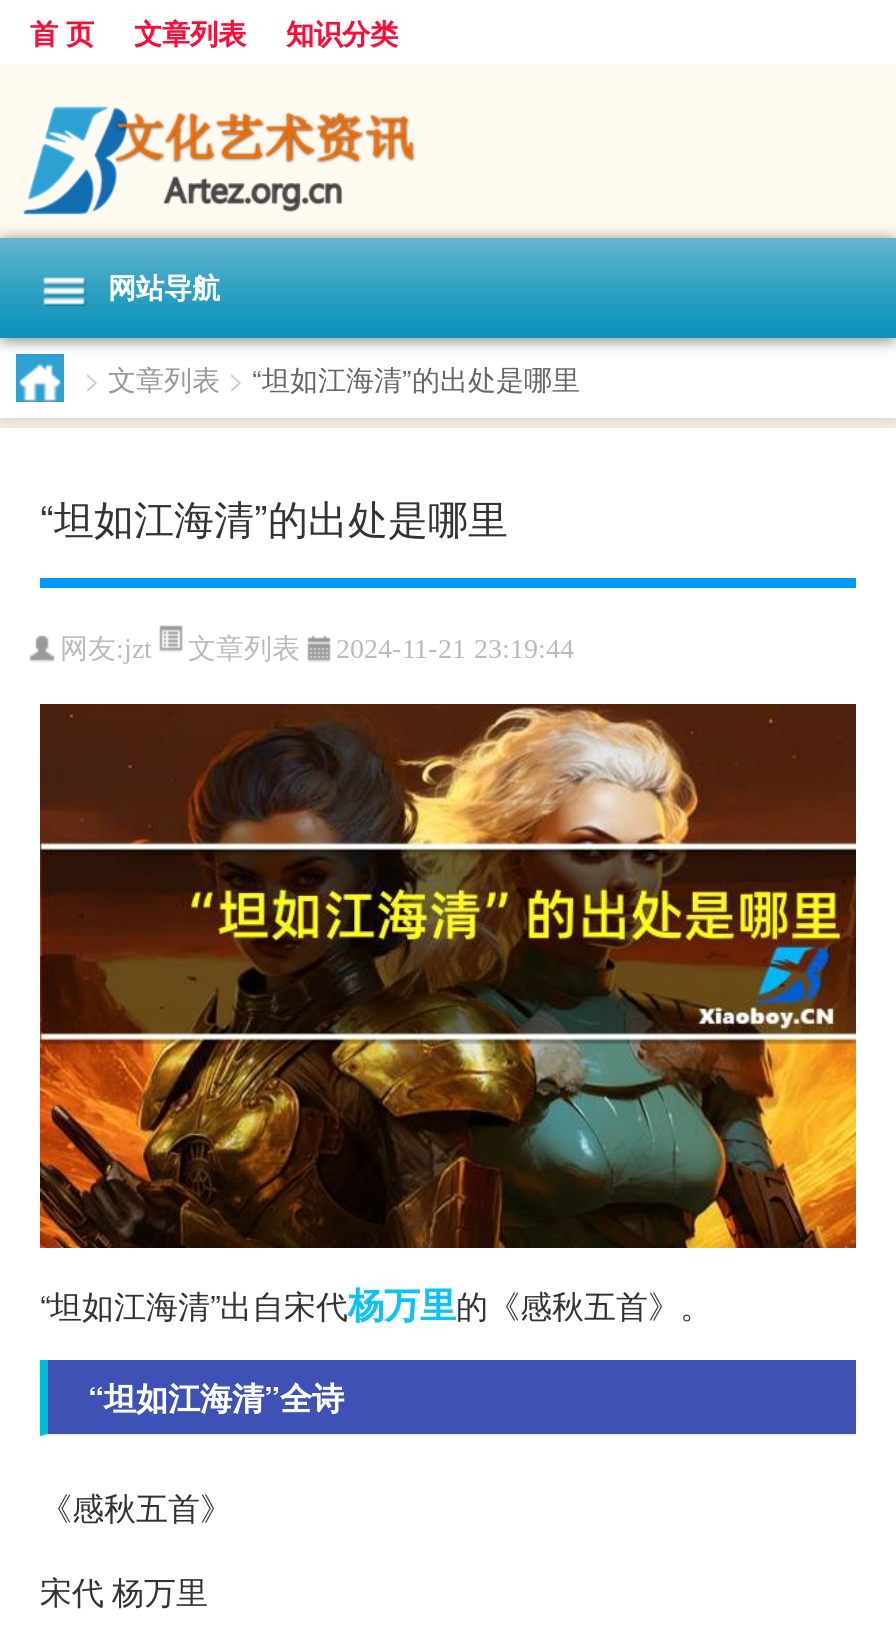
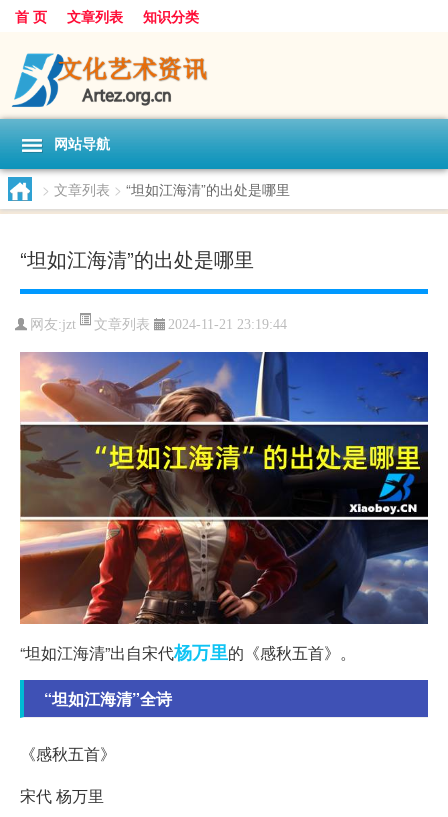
- [image]
+ [image]
